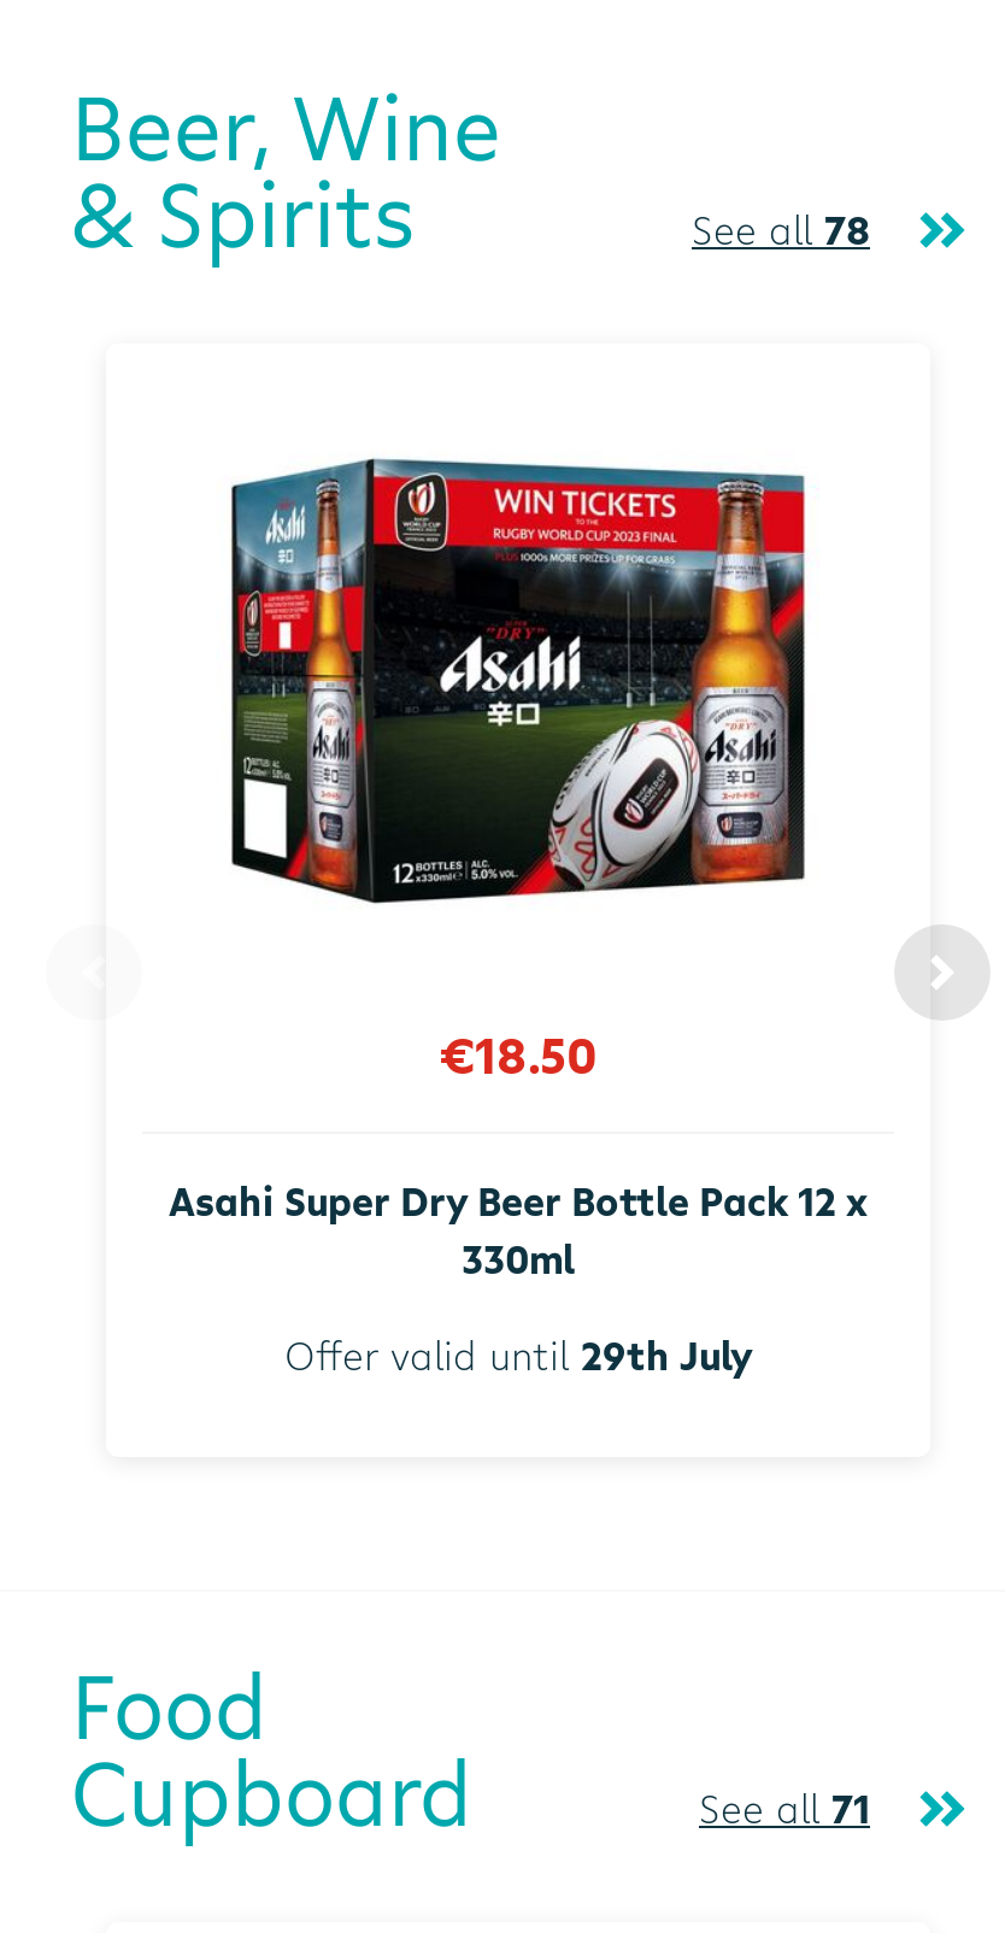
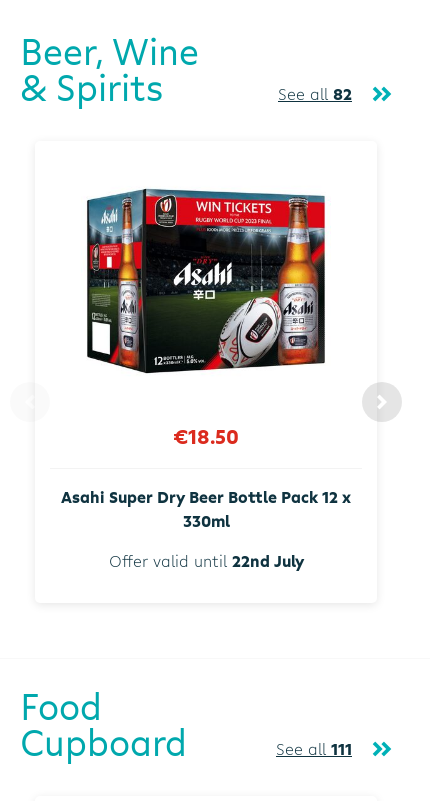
- See all 78
+ See all 82

- Offer valid until 29th July
+ Offer valid until 22nd July

- See all 71
+ See all 111
